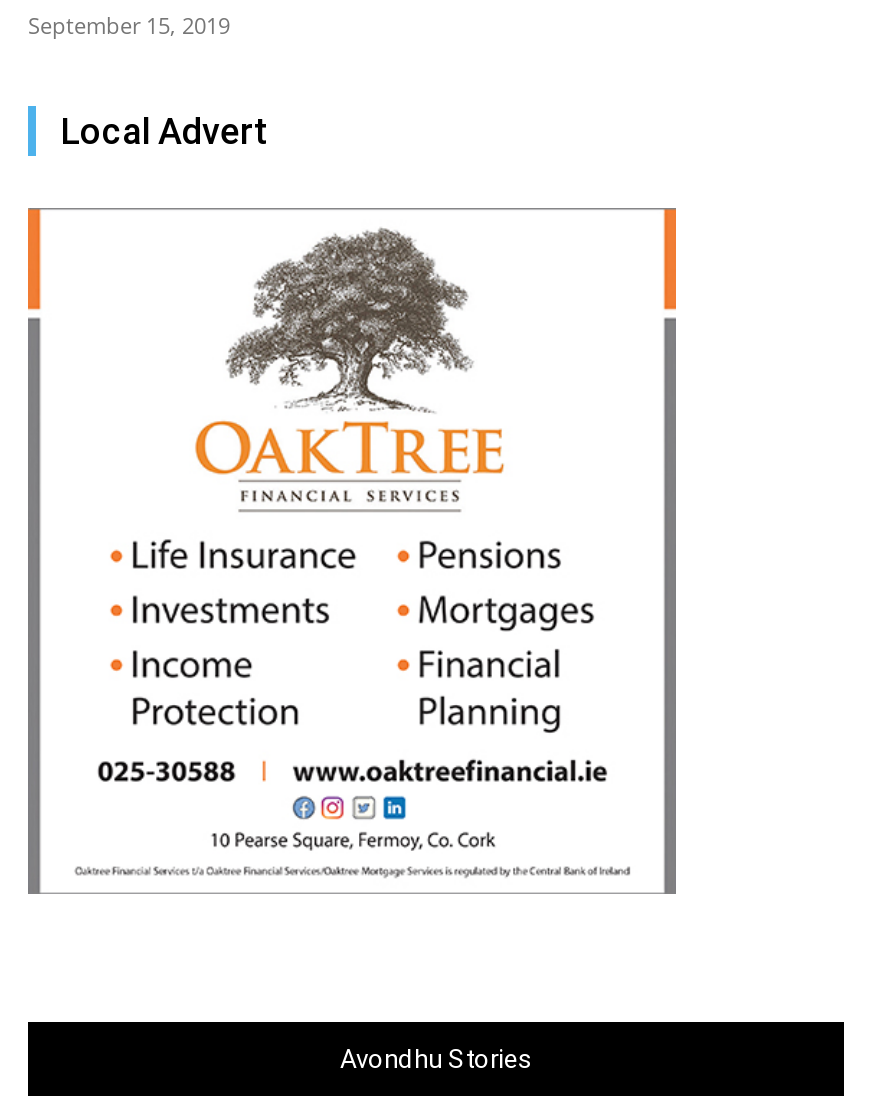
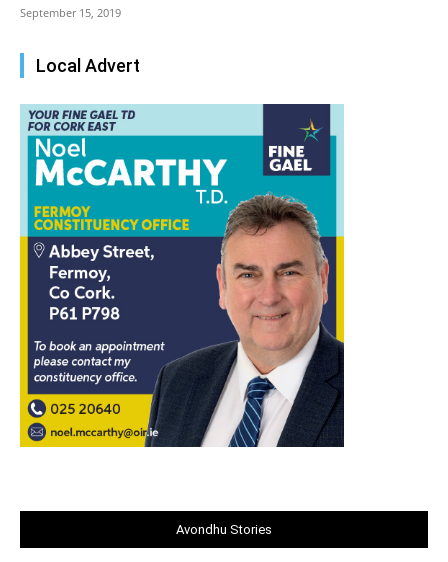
- [image]
+ [image]
